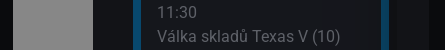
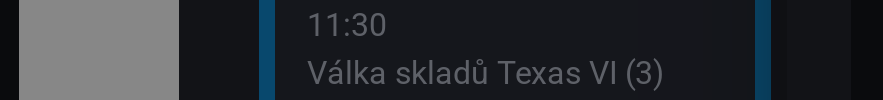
- Válka skladů Texas V (10)
+ Válka skladů Texas VI (3)
